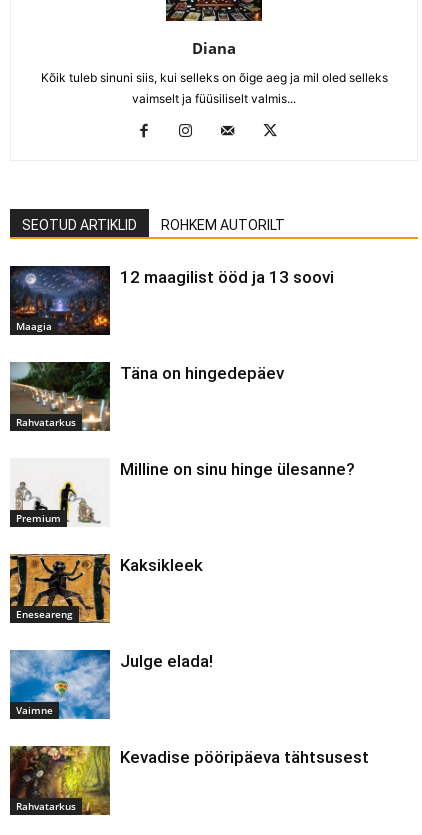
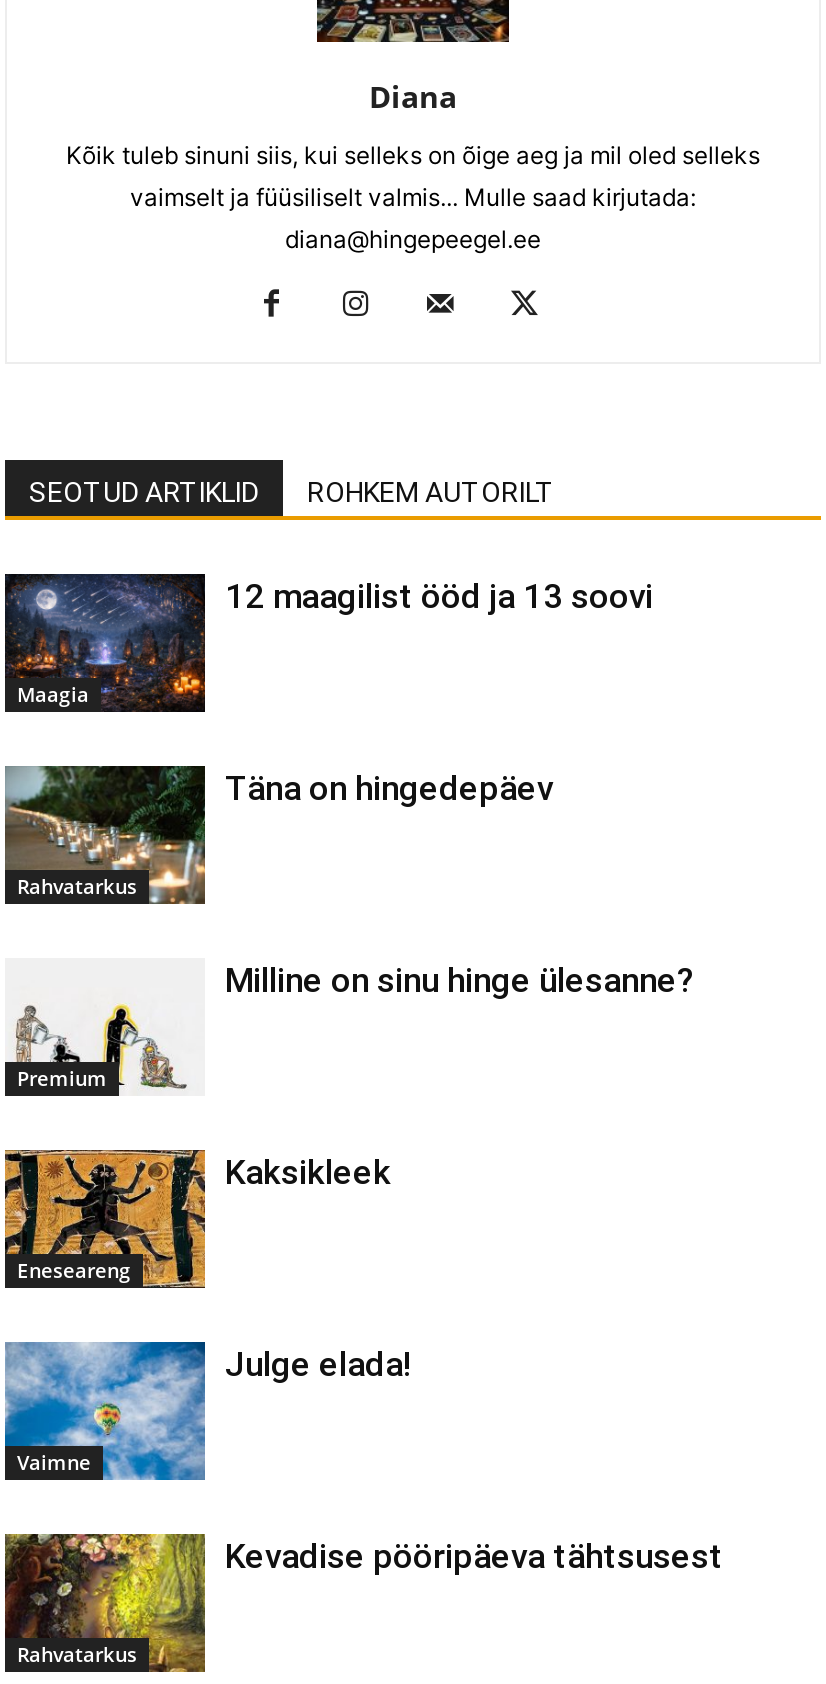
- vaimselt ja füüsiliselt valmis...
+ vaimselt ja füüsiliselt valmis... Mulle saad kirjutada:
+ diana@hingepeegel.ee
